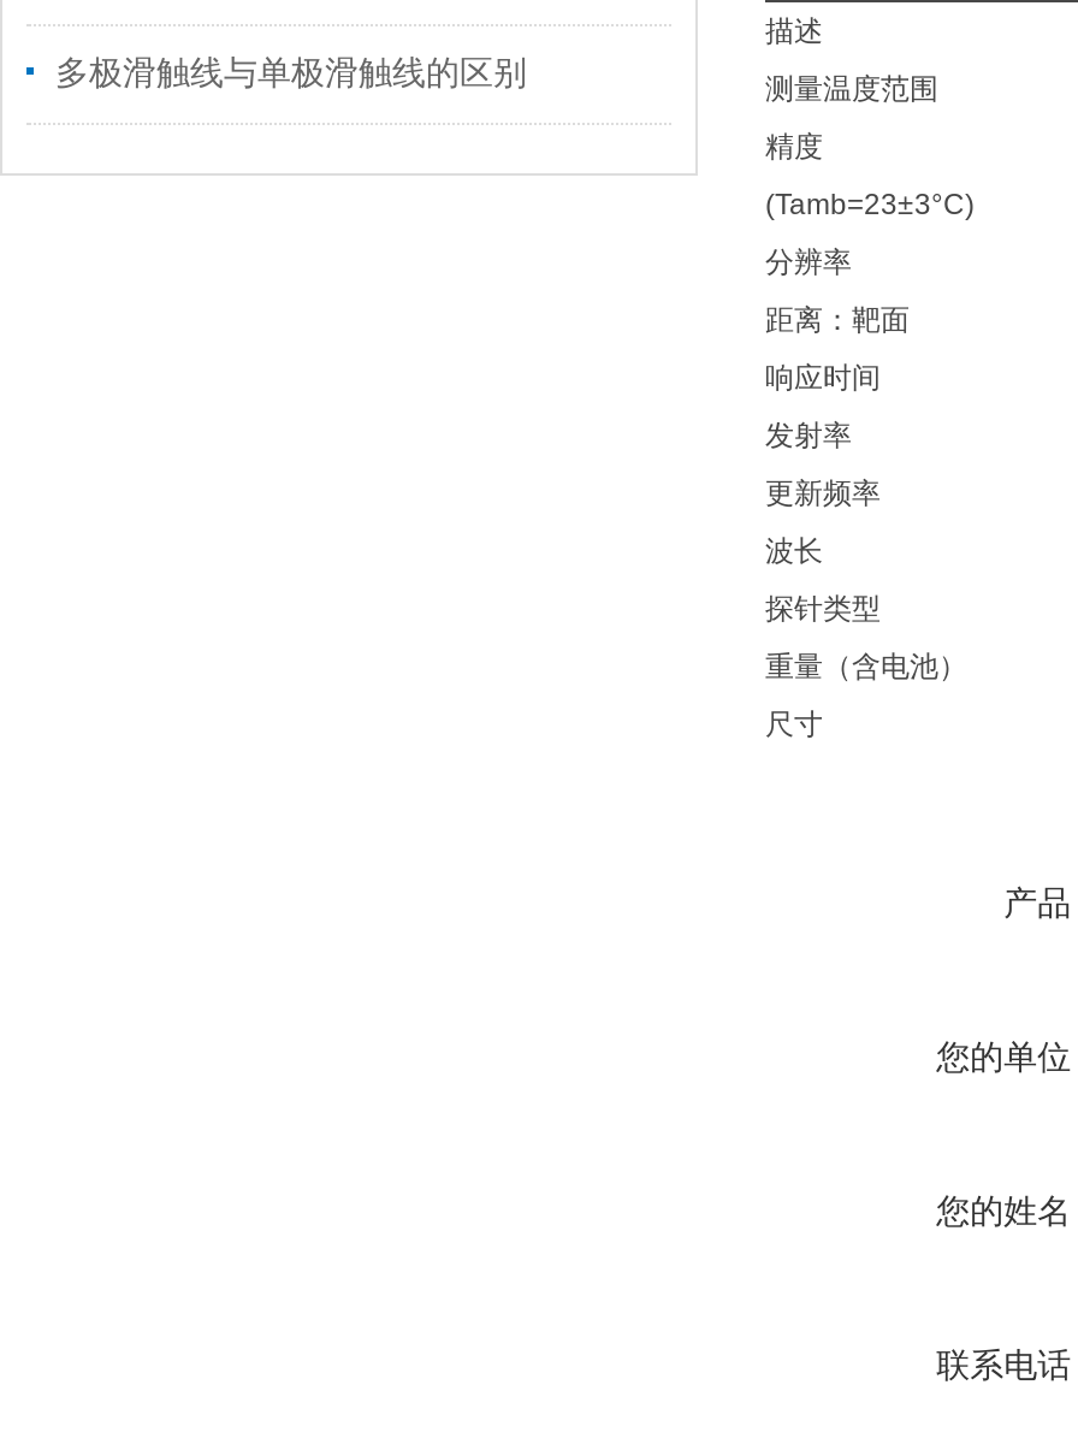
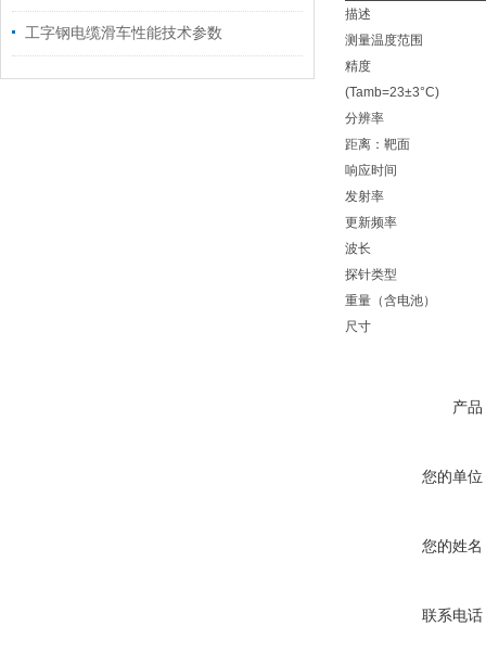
- 多极滑触线与单极滑触线的区别
+ 工字钢电缆滑车性能技术参数
